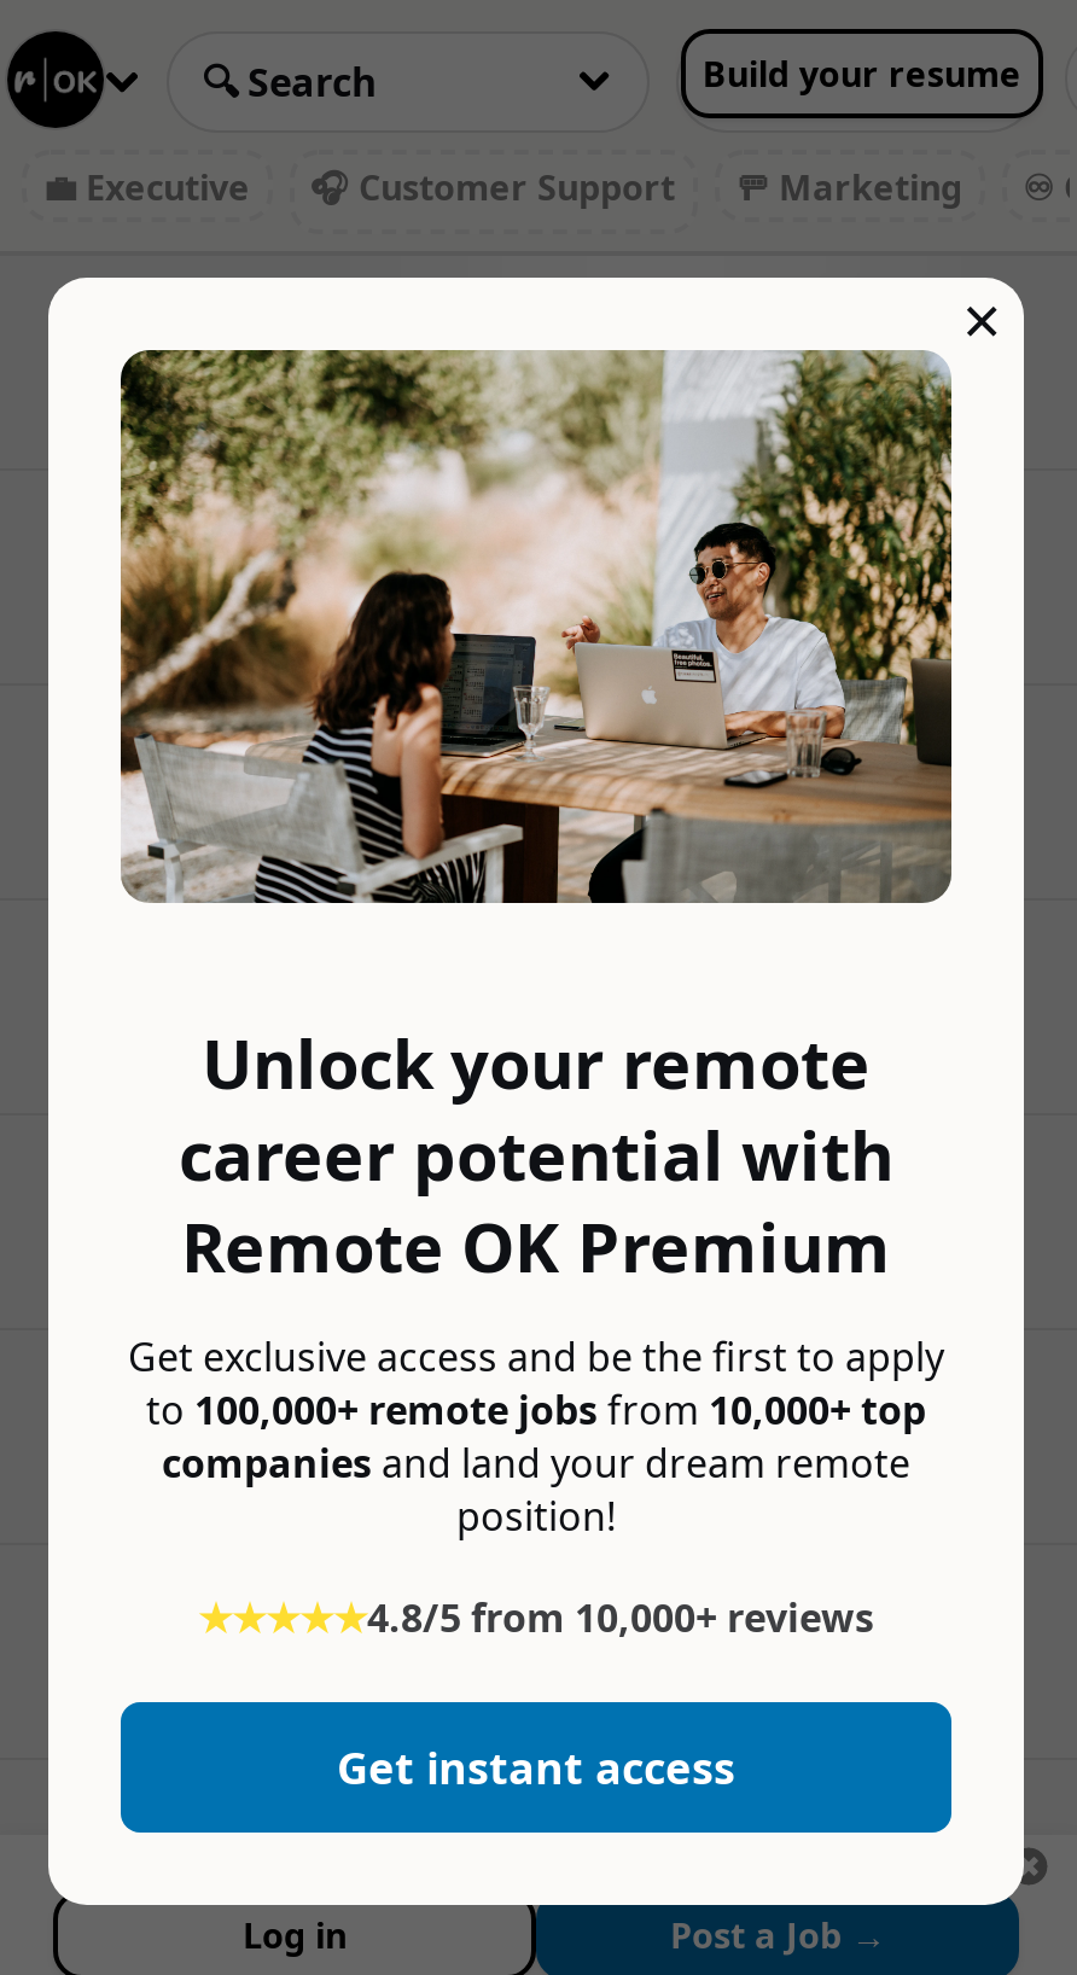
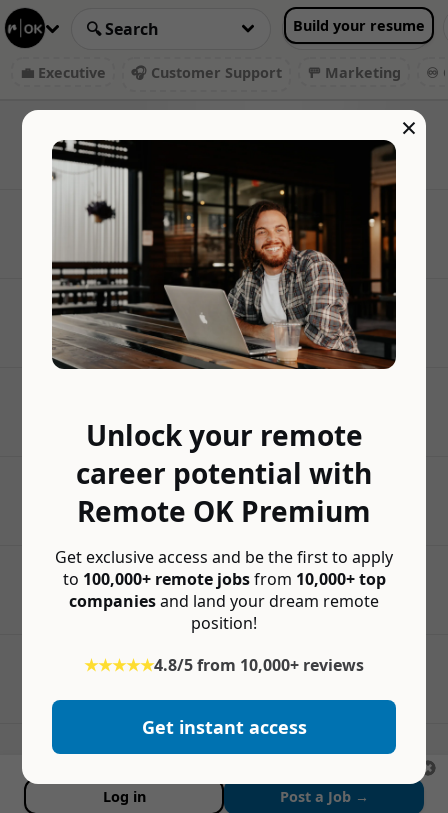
- [image]
+ [image]
